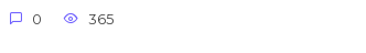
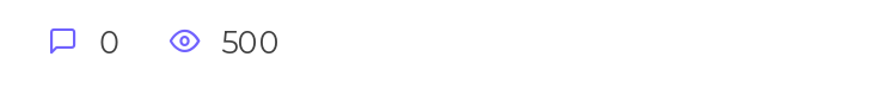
- 365
+ 500
